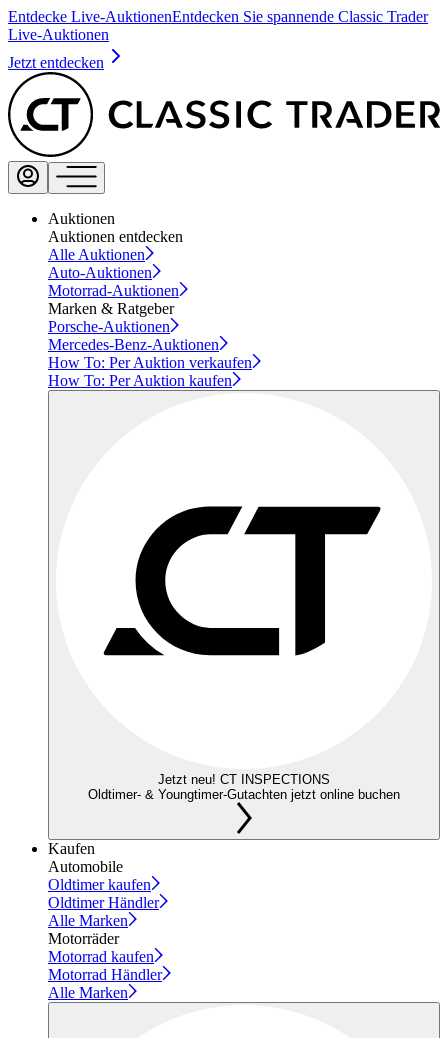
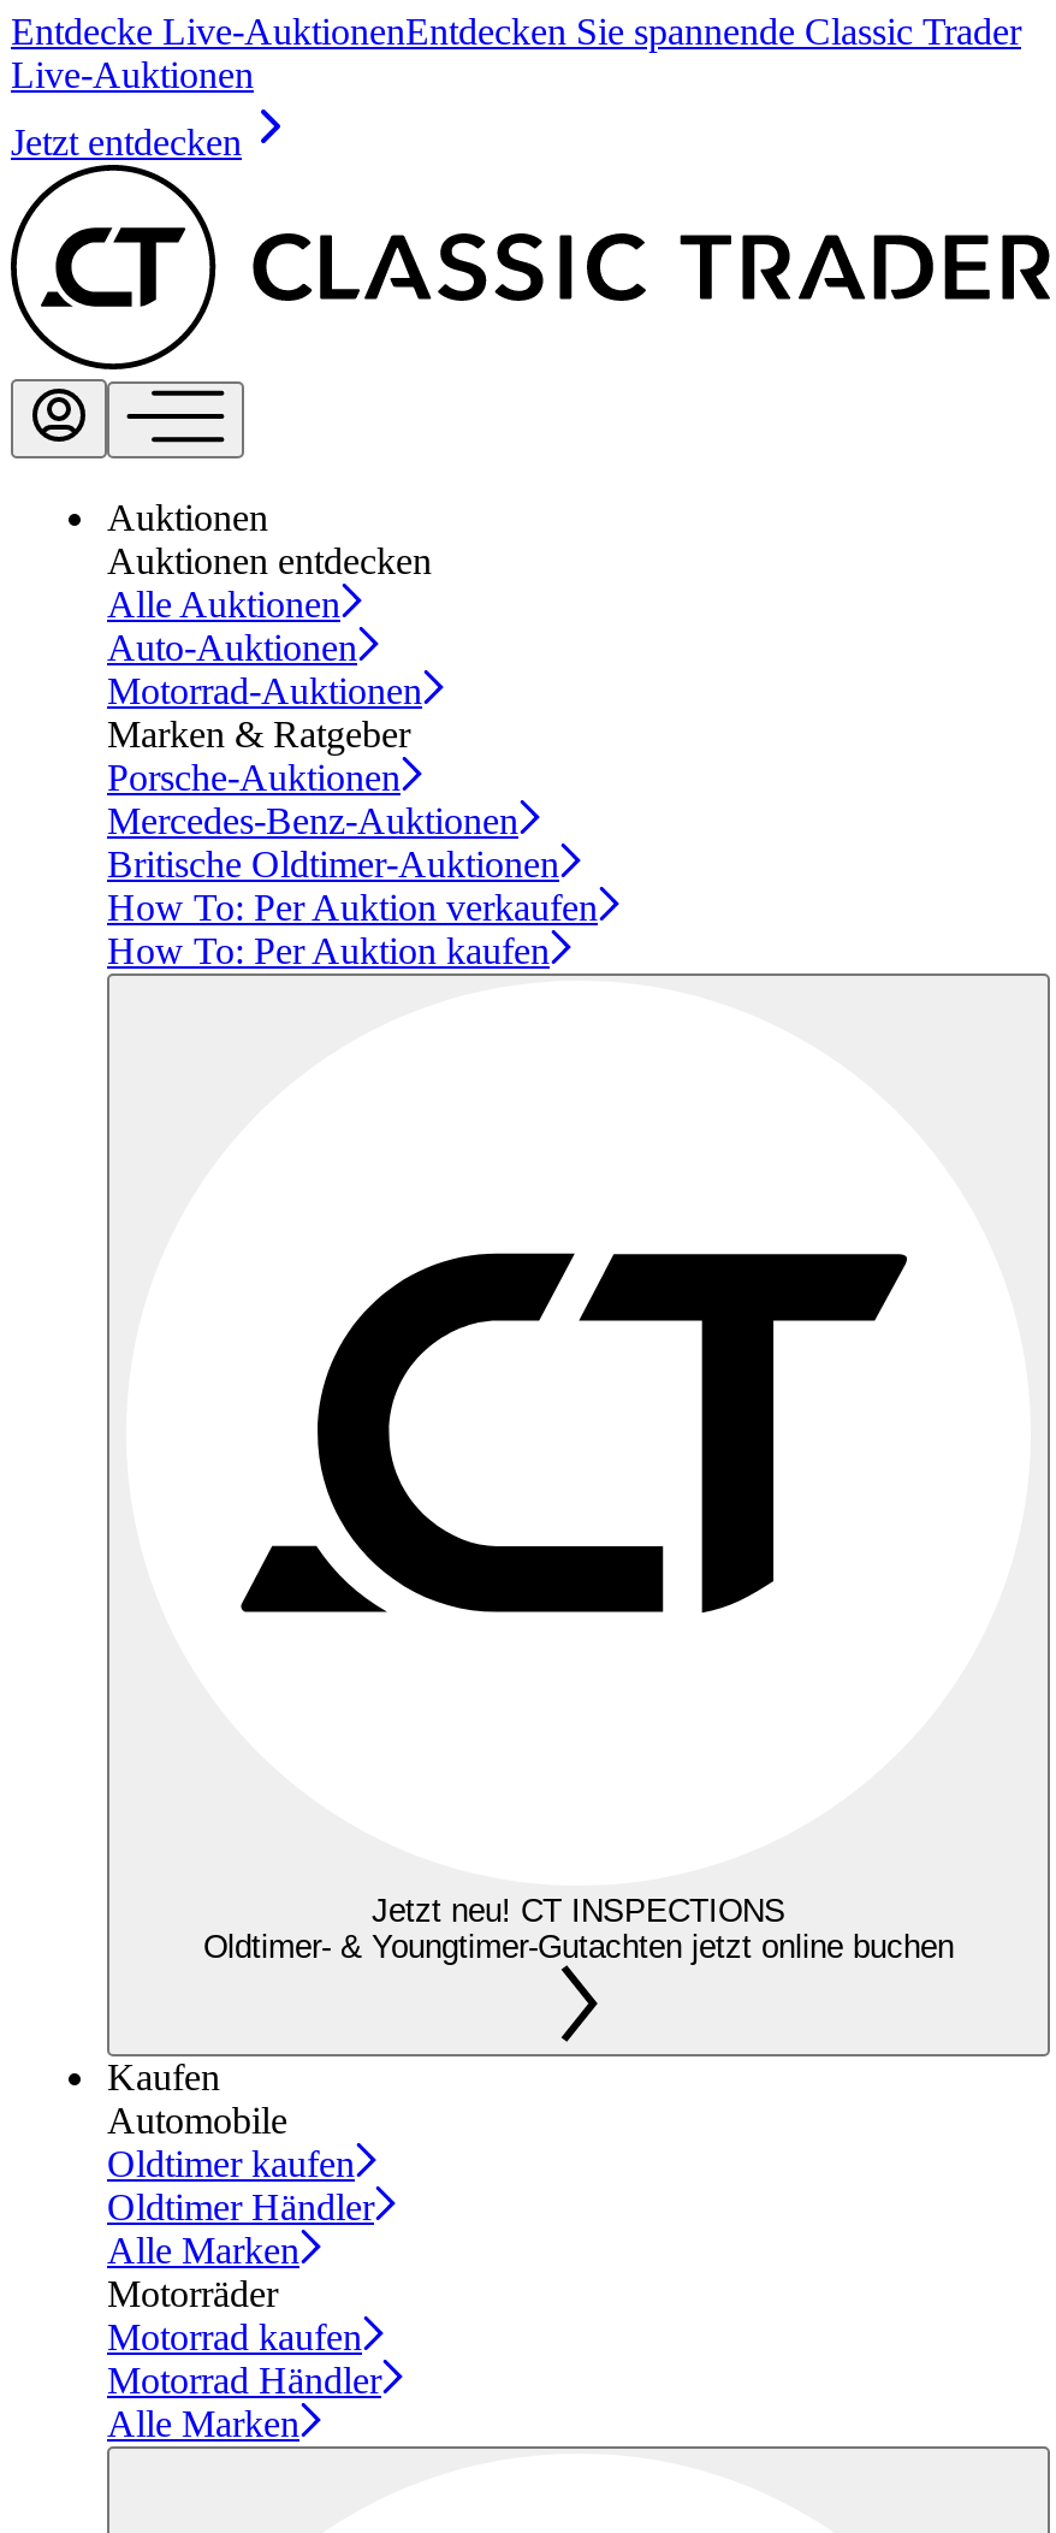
+ Britische Oldtimer-Auktionen
